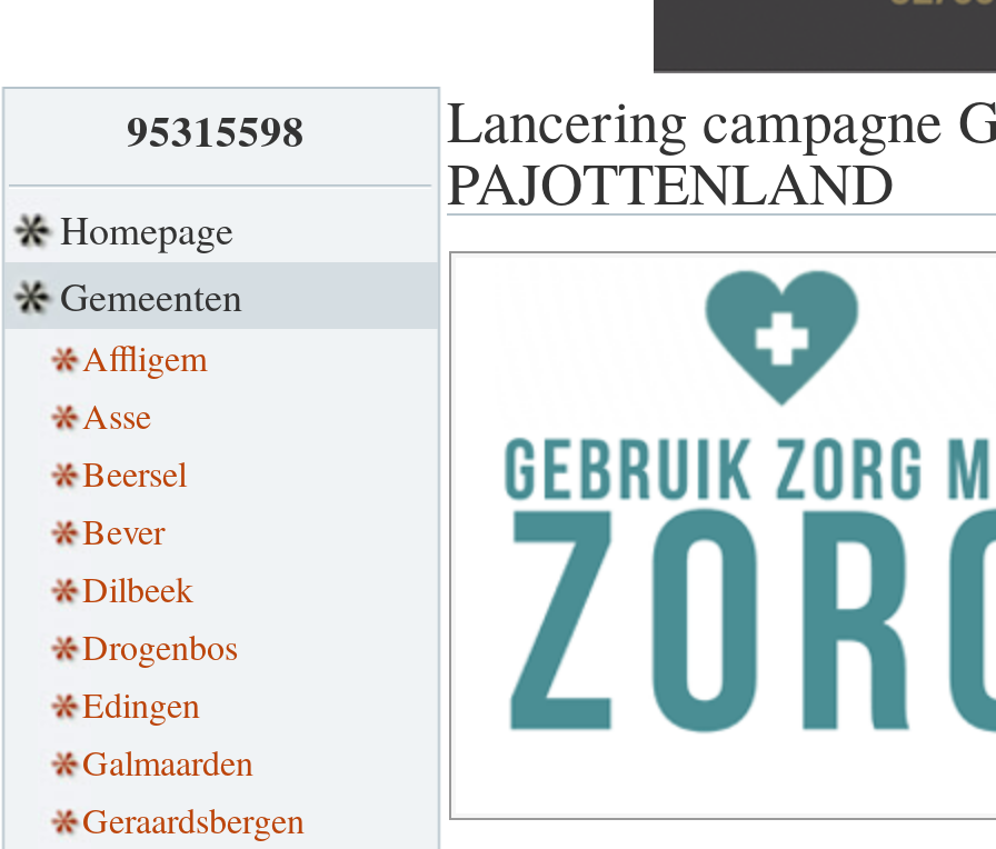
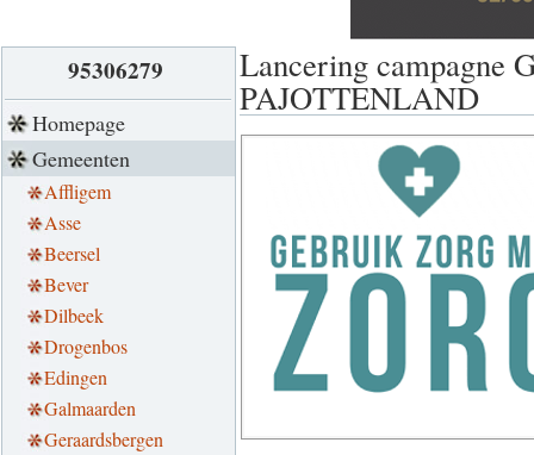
- 95315598
+ 95306279
